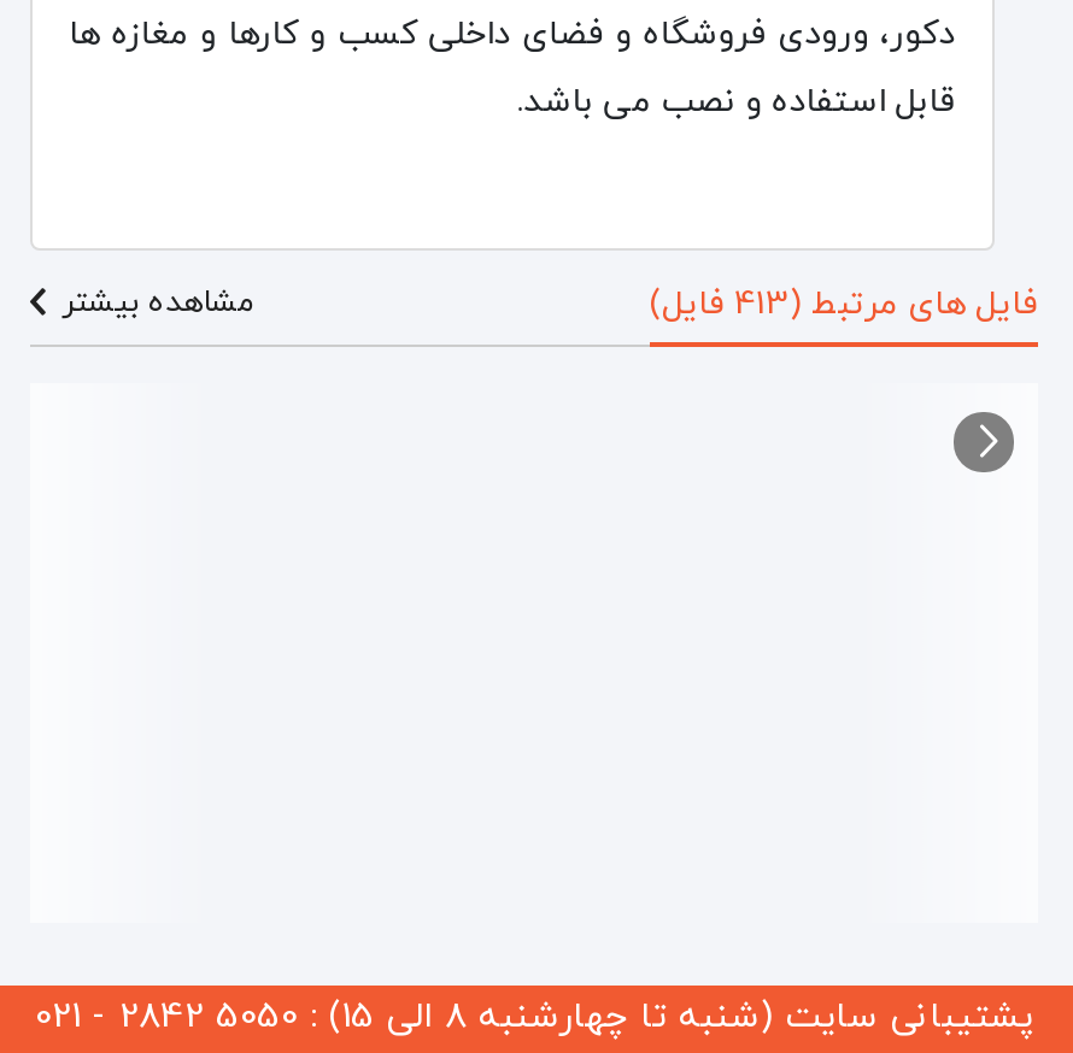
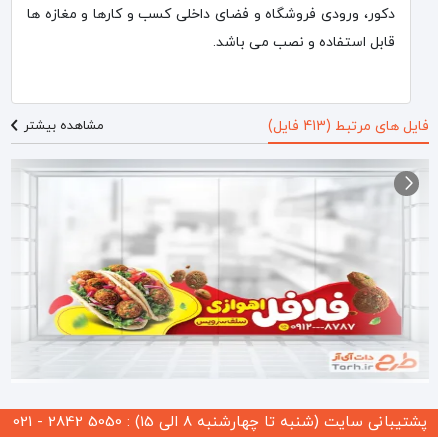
+ [image]
